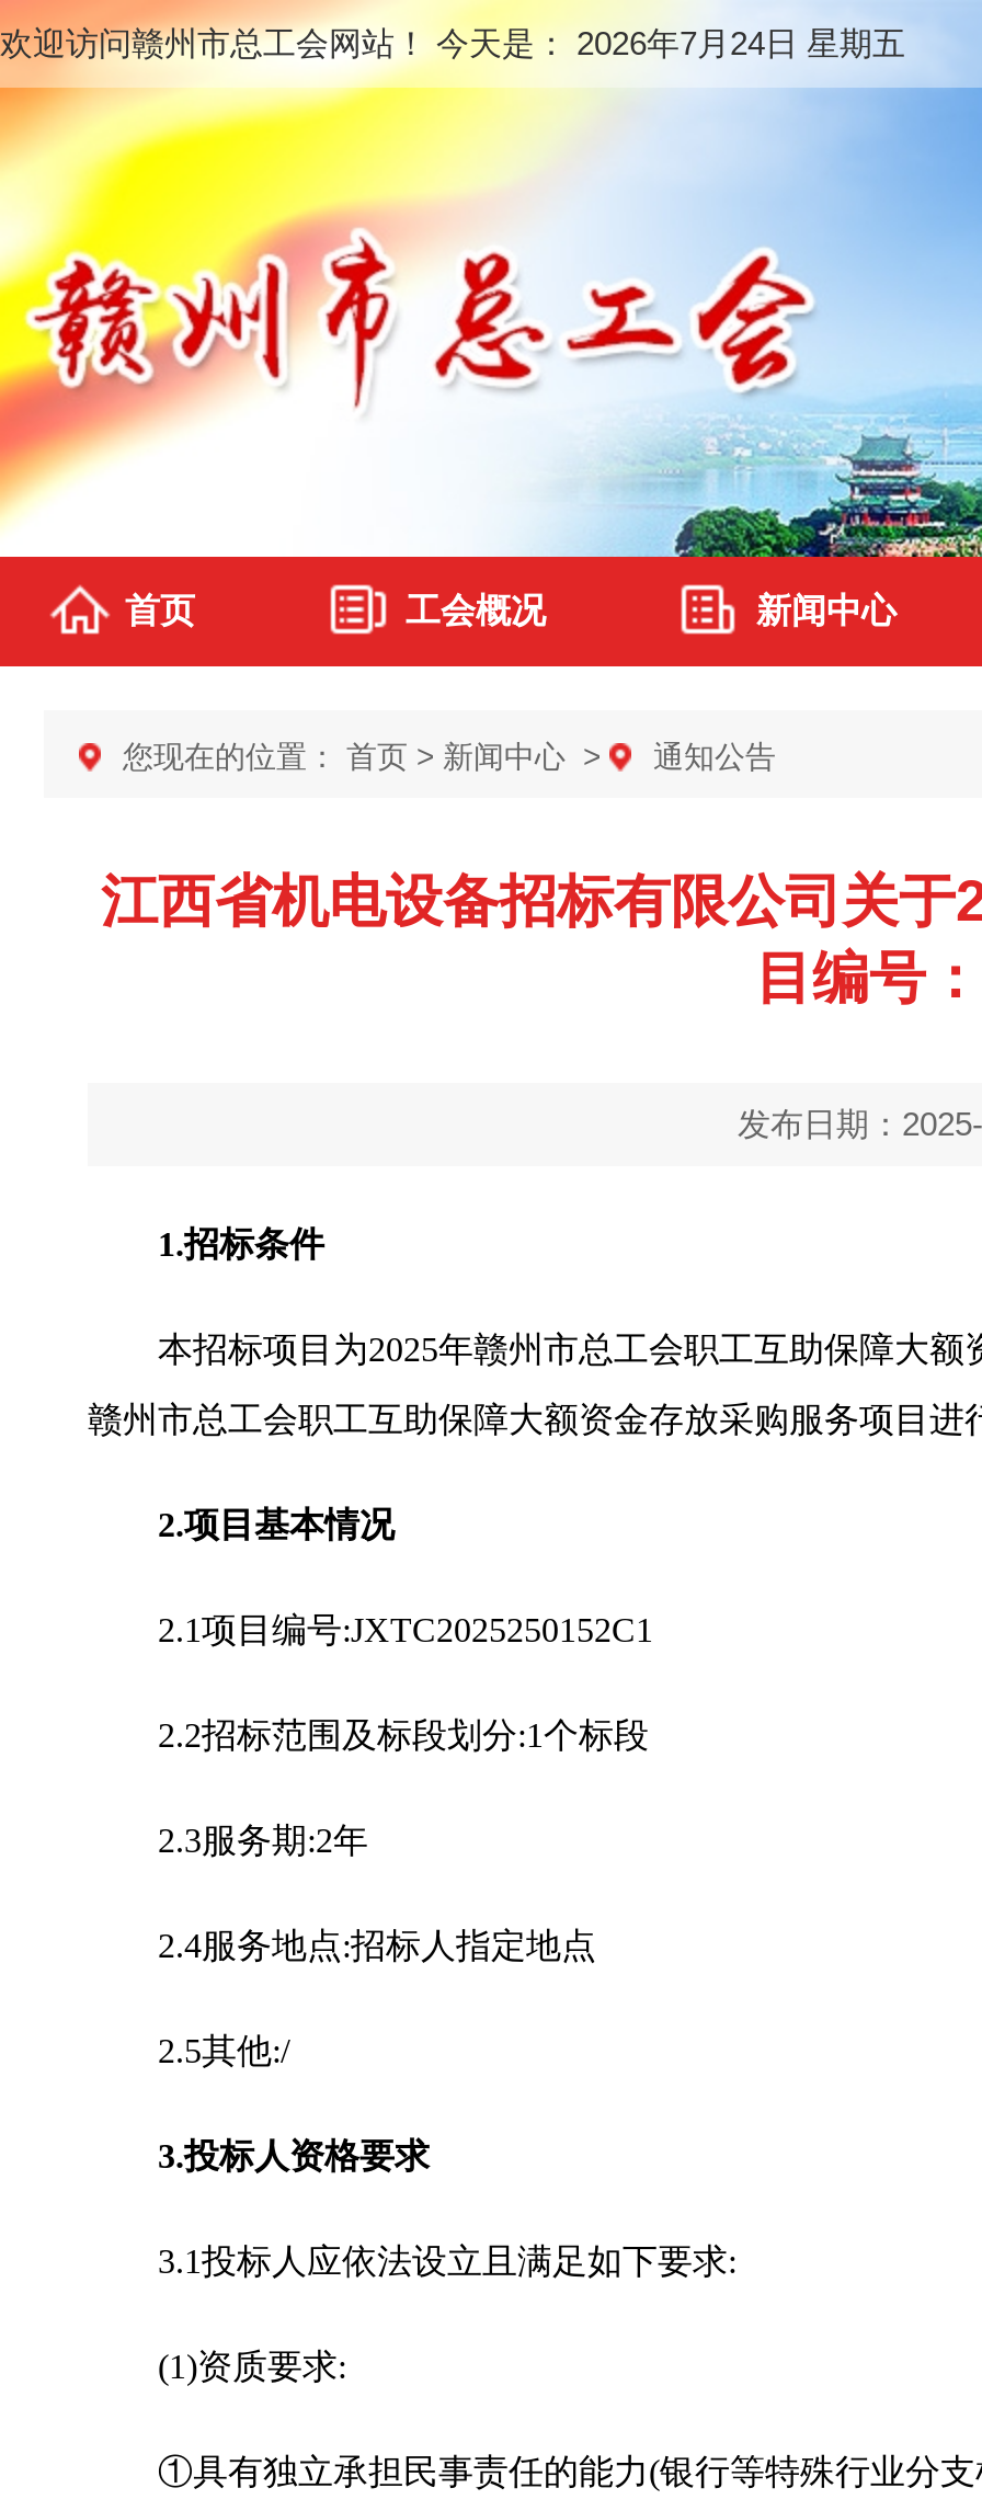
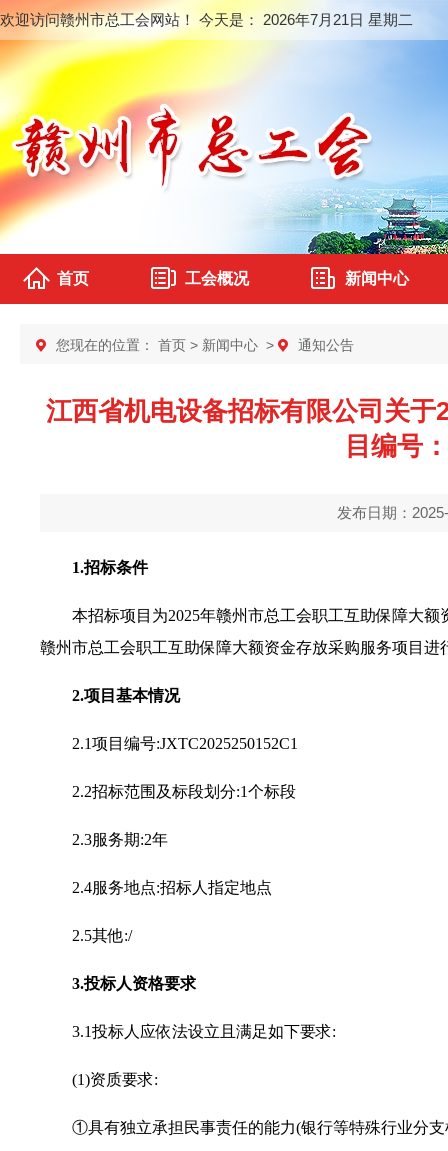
- 欢迎访问赣州市总工会网站！ 今天是：2026年7月24日 星期五
+ 欢迎访问赣州市总工会网站！ 今天是：2026年7月21日 星期二
